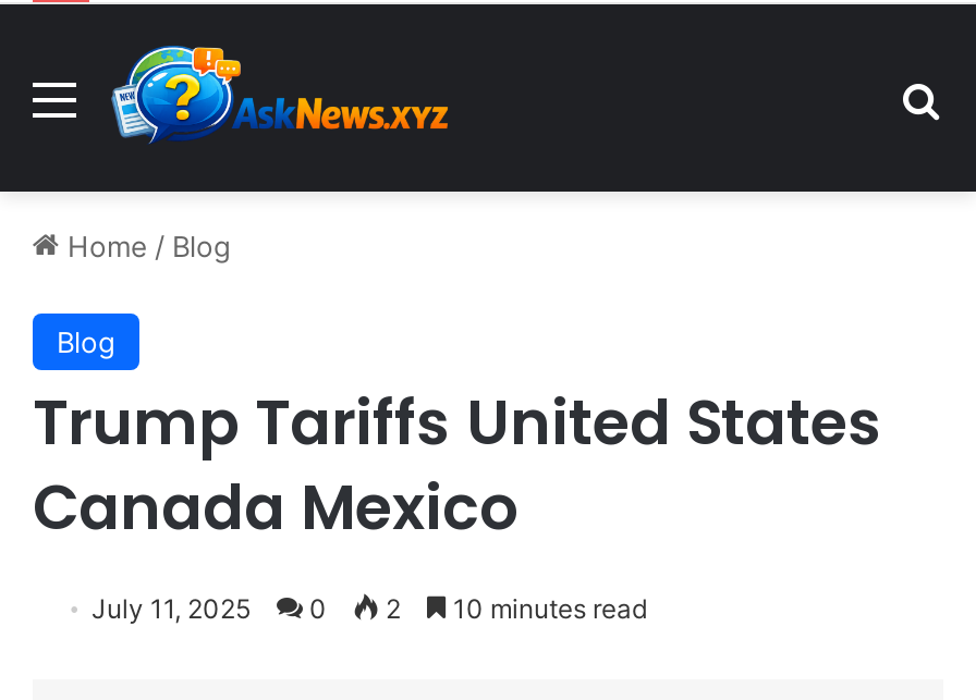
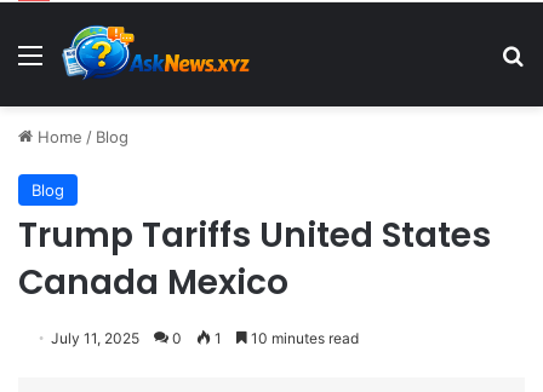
- July 11, 2025 0 2 10 minutes read
+ July 11, 2025 0 1 10 minutes read
